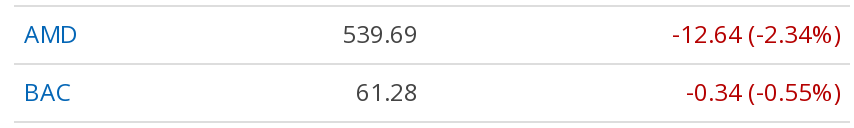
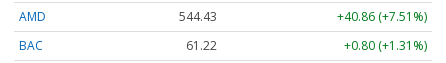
- 539.69
+ 544.43

- -12.64 (-2.34%)
+ +40.86 (+7.51%)

- 61.28
+ 61.22

- -0.34 (-0.55%)
+ +0.80 (+1.31%)
